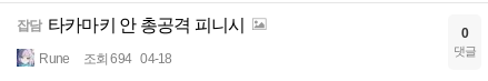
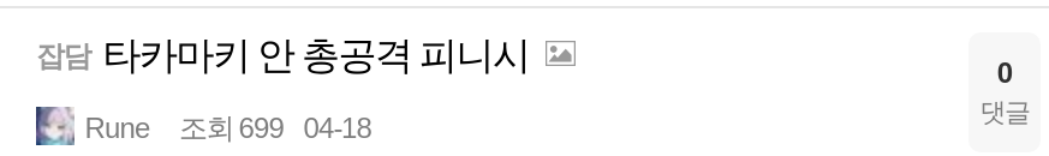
- Rune 조회 694 04-18
+ Rune 조회 699 04-18
